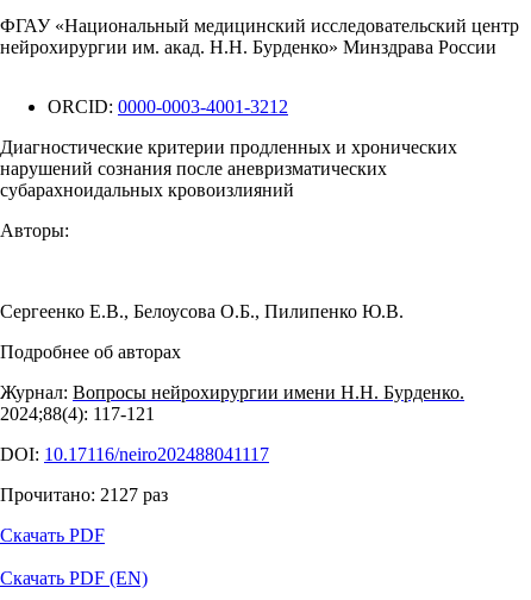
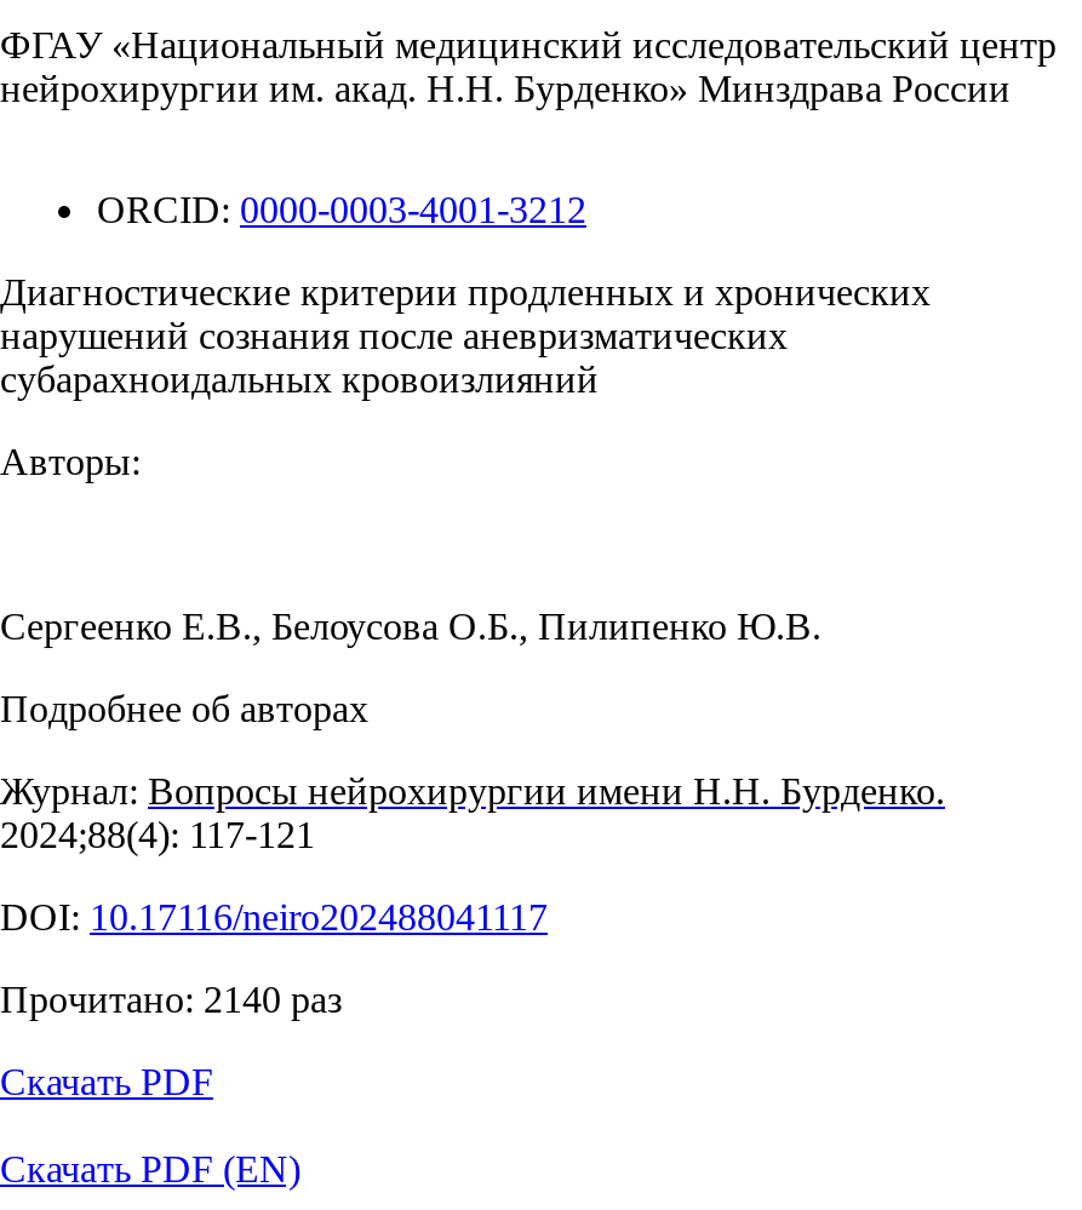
- Прочитано: 2127 раз
+ Прочитано: 2140 раз
